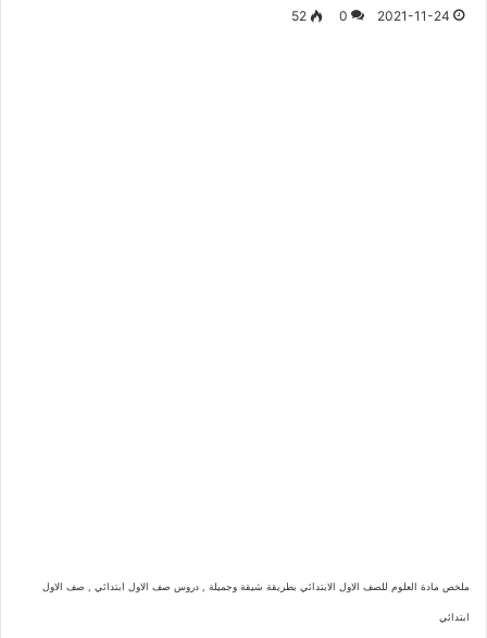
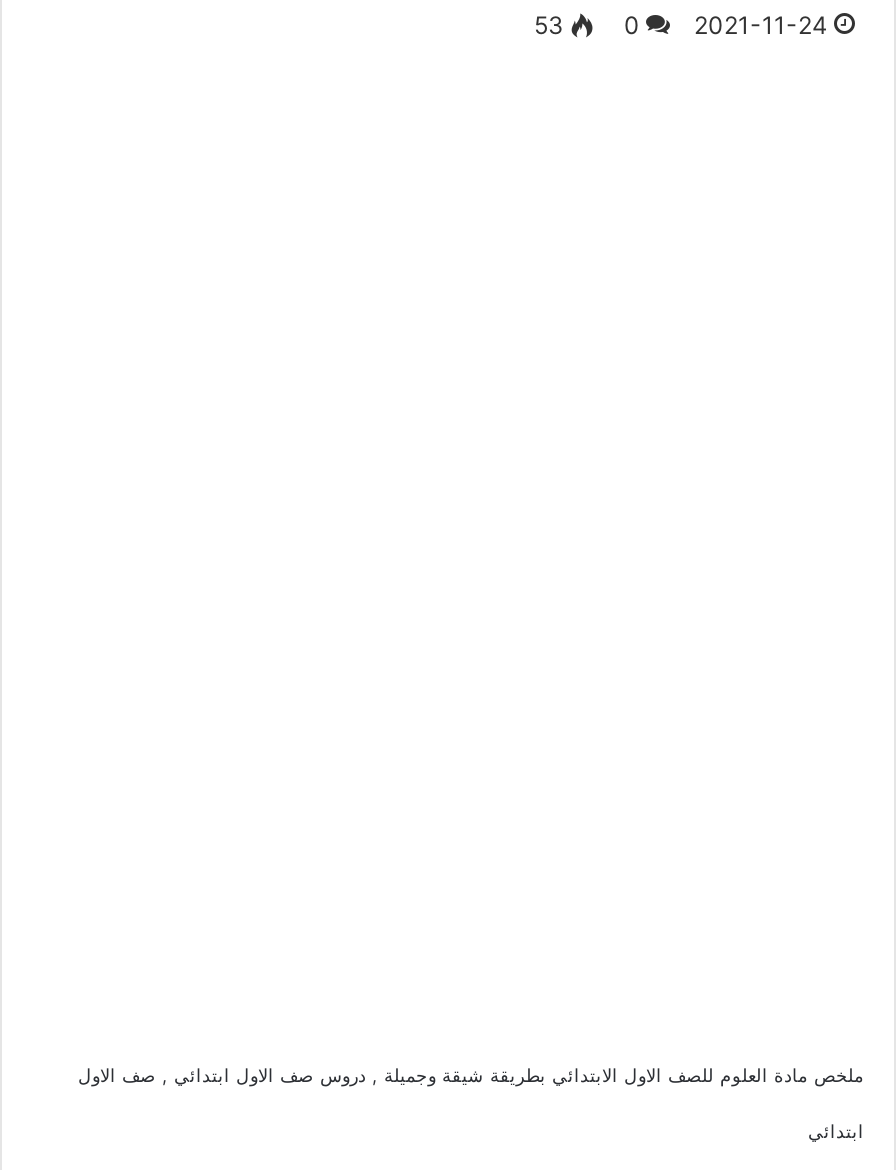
- 52 0 2021-11-24
+ 53 0 2021-11-24
